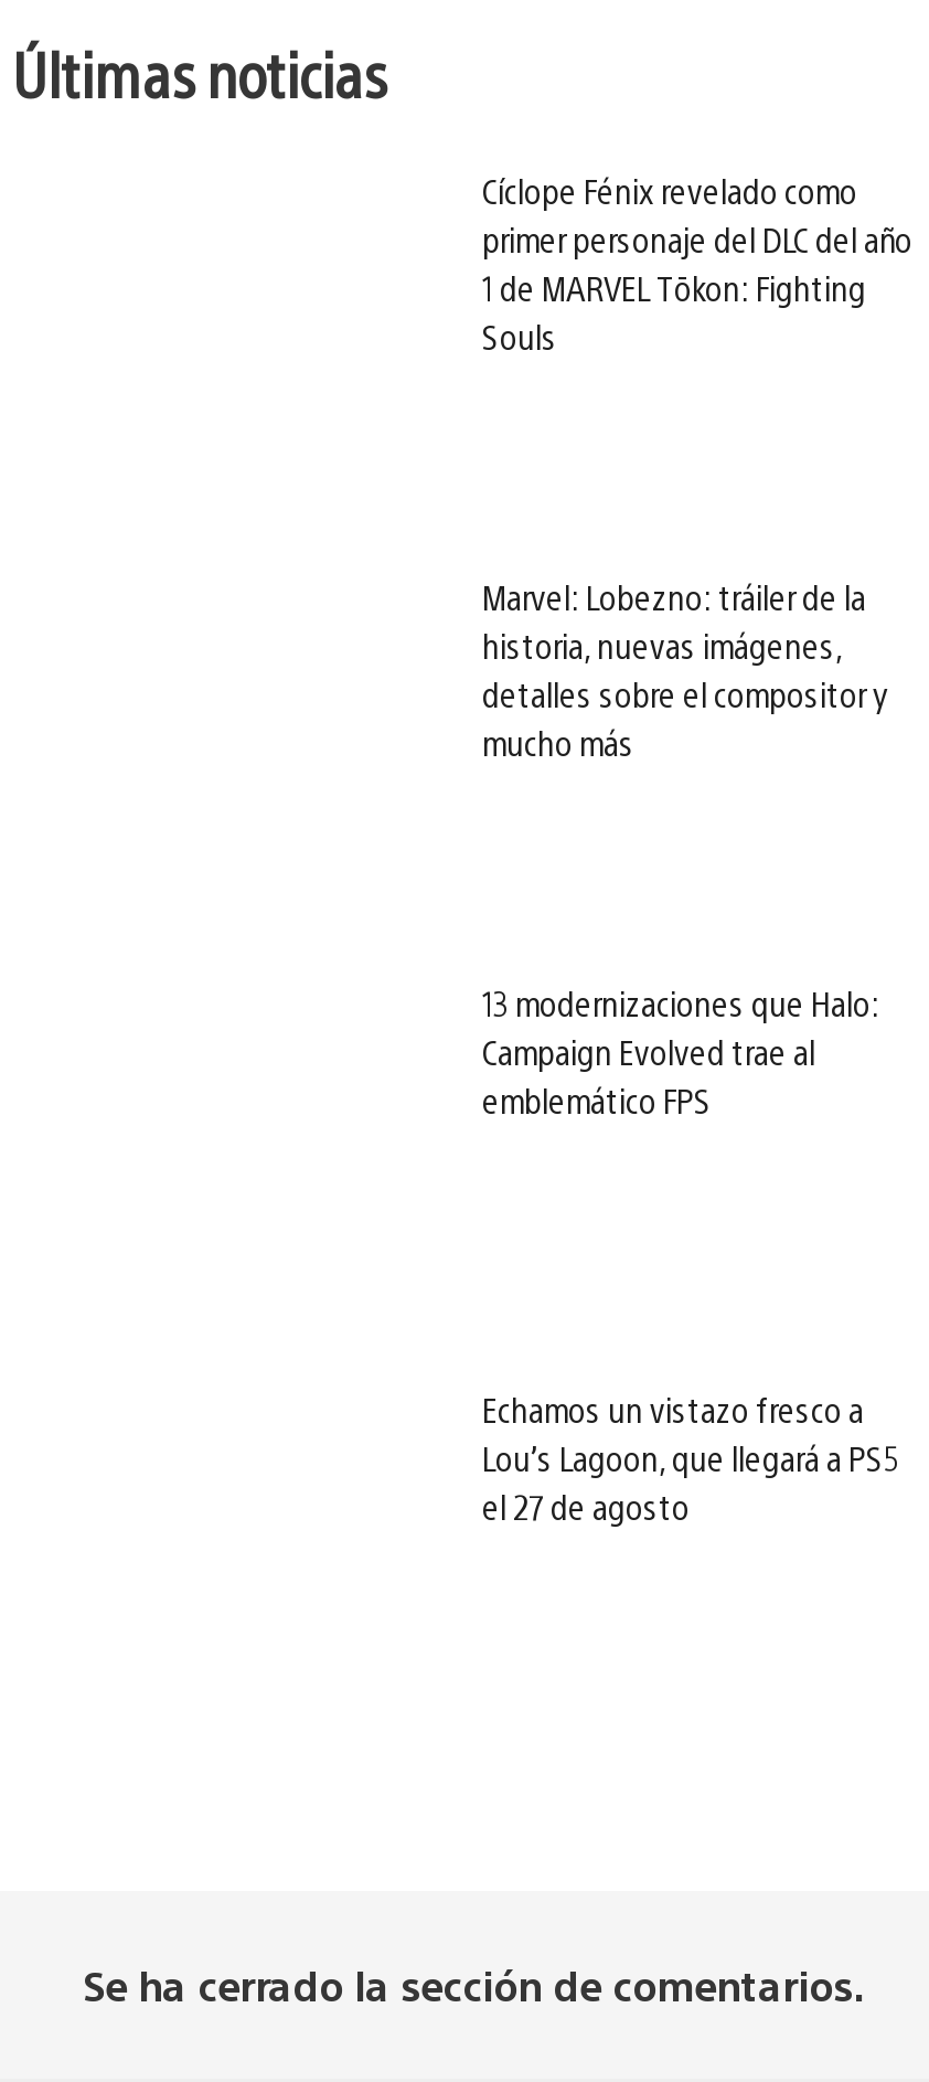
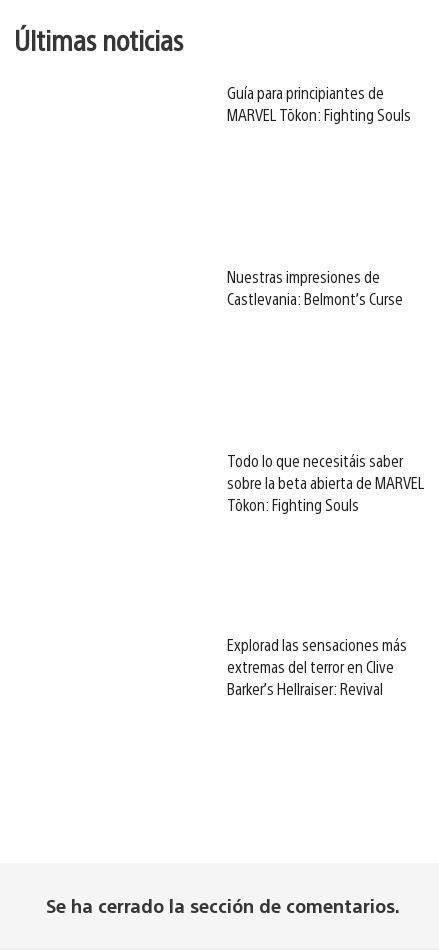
- Cíclope Fénix revelado como
- primer personaje del DLC del año
- 1 de MARVEL Tōkon: Fighting
- Souls
+ Guía para principiantes de
+ MARVEL Tōkon: Fighting Souls

- Marvel: Lobezno: tráiler de la
- historia, nuevas imágenes,
- detalles sobre el compositor y
- mucho más
+ Nuestras impresiones de
+ Castlevania: Belmont’s Curse

- 13 modernizaciones que Halo:
- Campaign Evolved trae al
- emblemático FPS
+ Todo lo que necesitáis saber
+ sobre la beta abierta de MARVEL
+ Tōkon: Fighting Souls

- Echamos un vistazo fresco a
- Lou’s Lagoon, que llegará a PS5
- el 27 de agosto
+ Explorad las sensaciones más
+ extremas del terror en Clive
+ Barker’s Hellraiser: Revival
